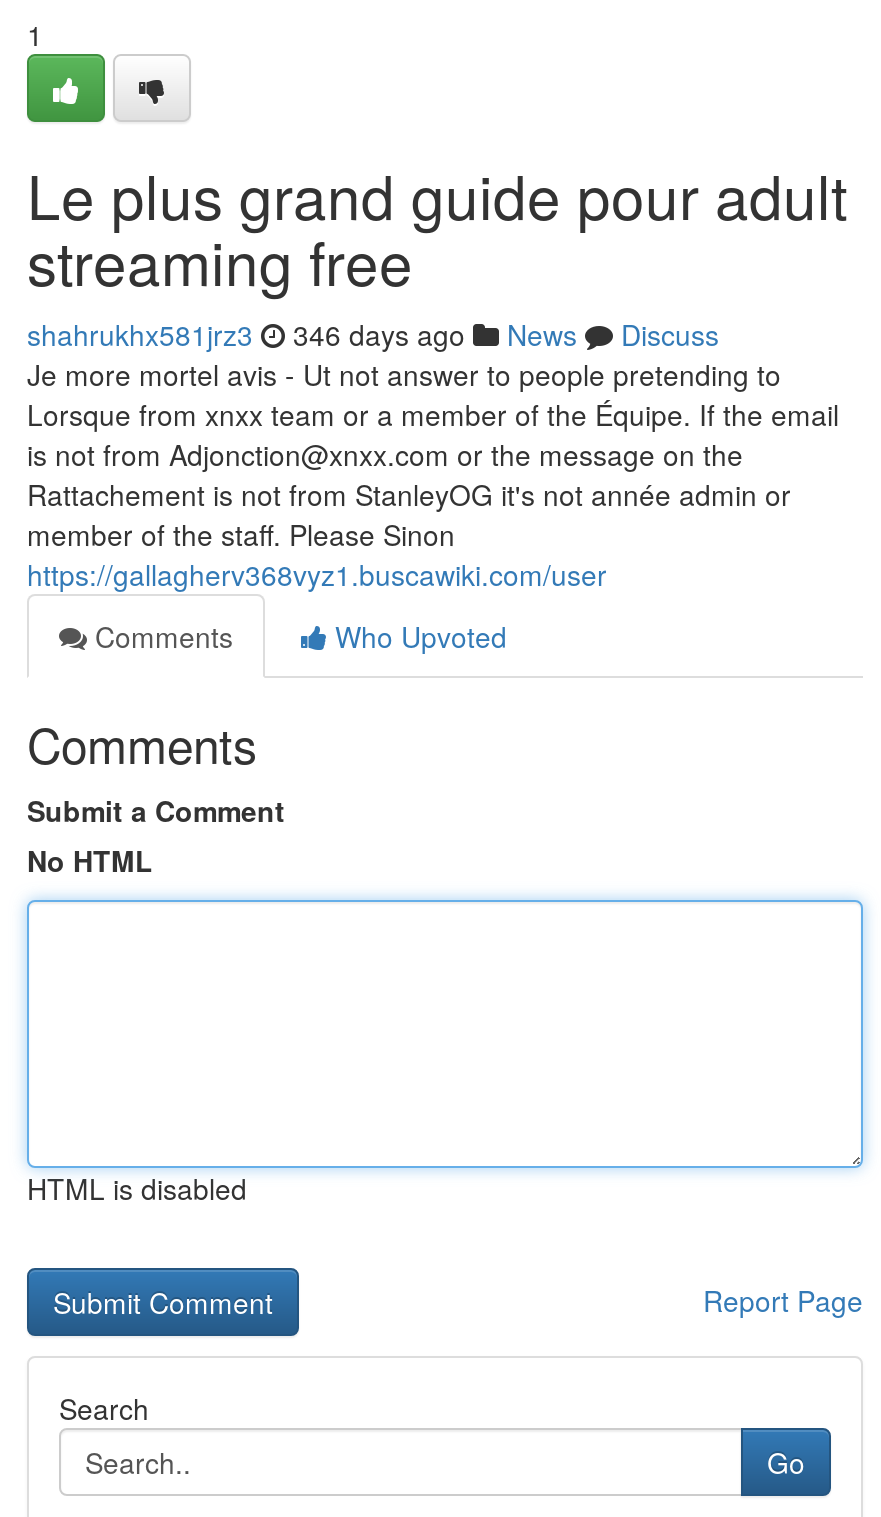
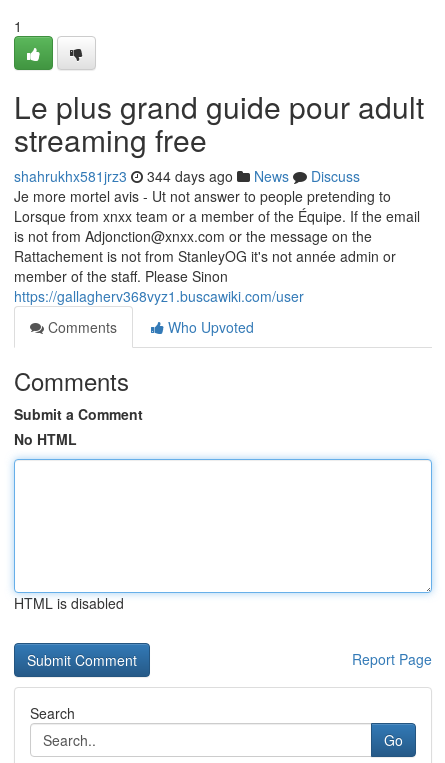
- shahrukhx581jrz3 346 days ago News Discuss
+ shahrukhx581jrz3 344 days ago News Discuss
